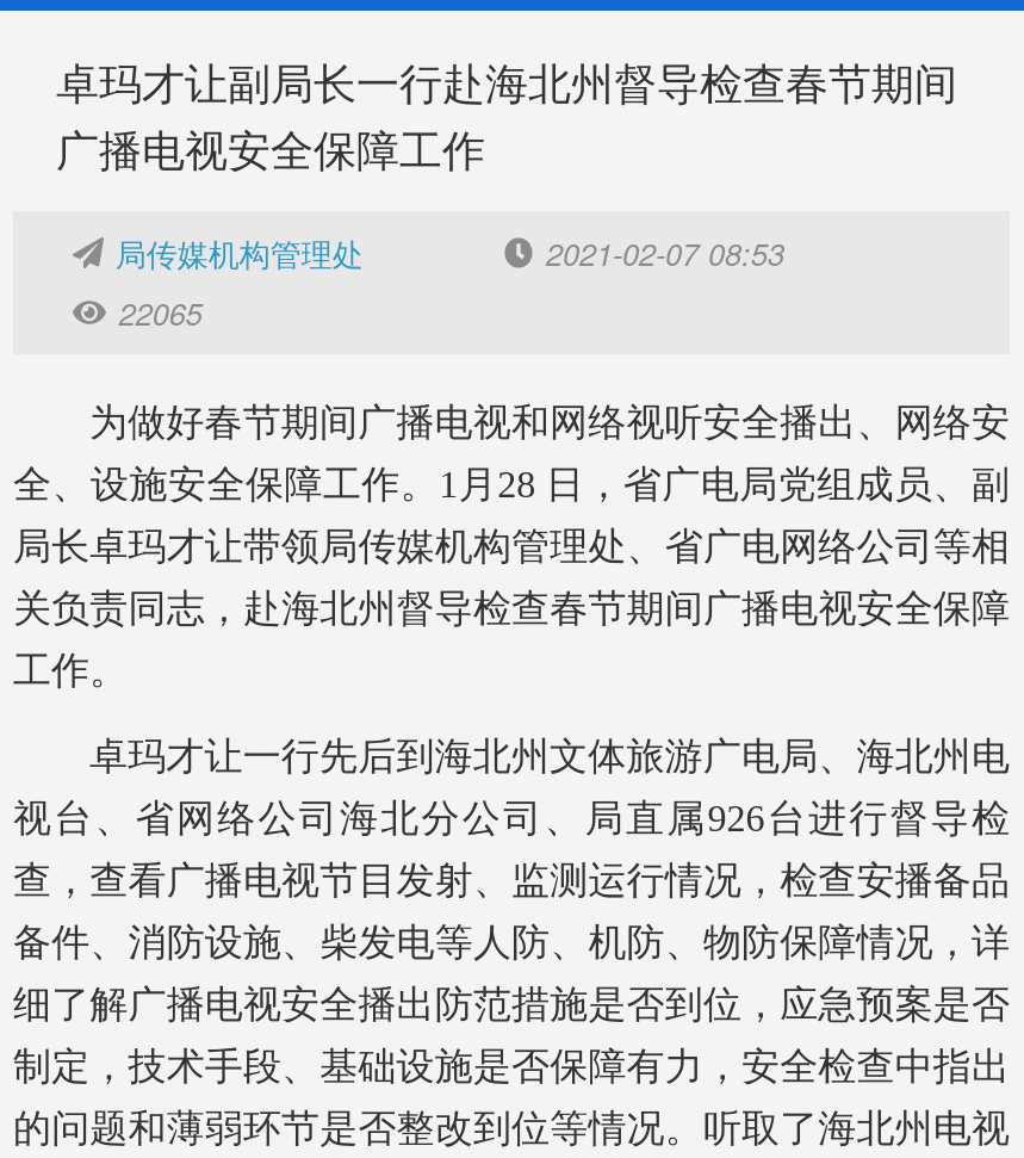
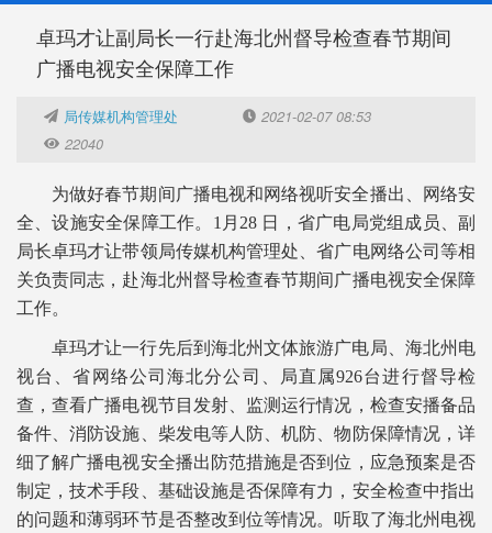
- 22065
+ 22040
